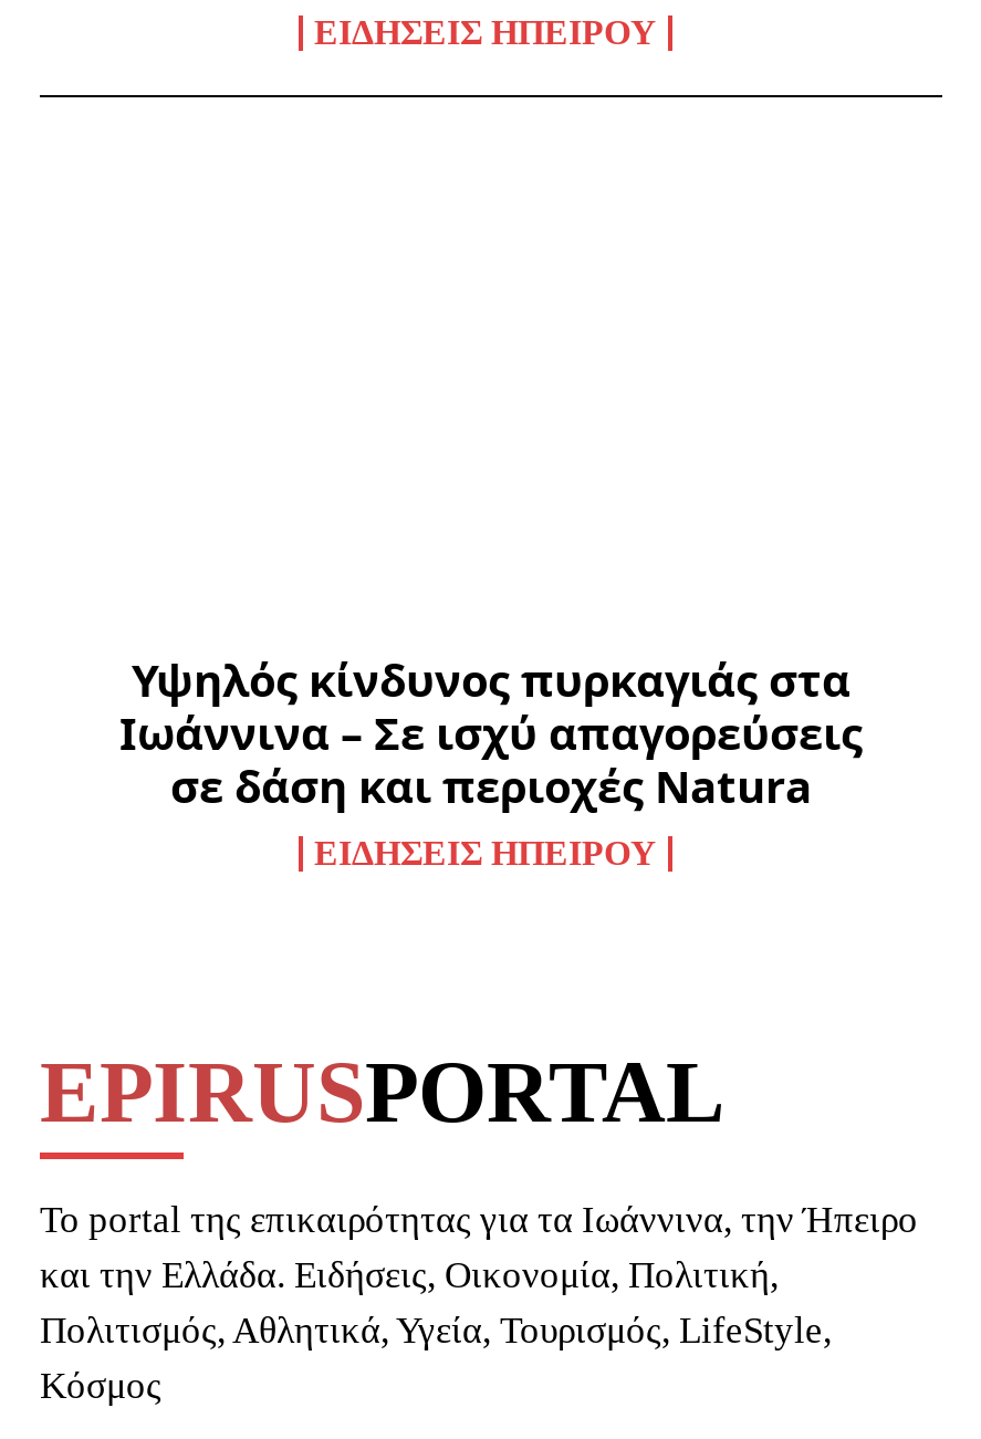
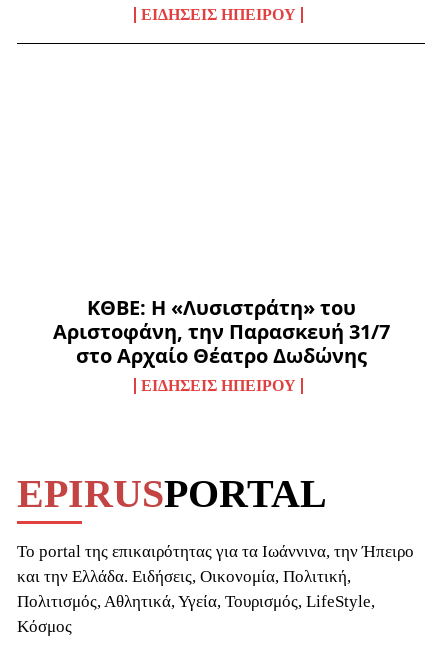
- Υψηλός κίνδυνος πυρκαγιάς στα
- Ιωάννινα – Σε ισχύ απαγορεύσεις
- σε δάση και περιοχές Natura
+ ΚΘΒΕ: Η «Λυσιστράτη» του
+ Αριστοφάνη, την Παρασκευή 31/7
+ στο Αρχαίο Θέατρο Δωδώνης
